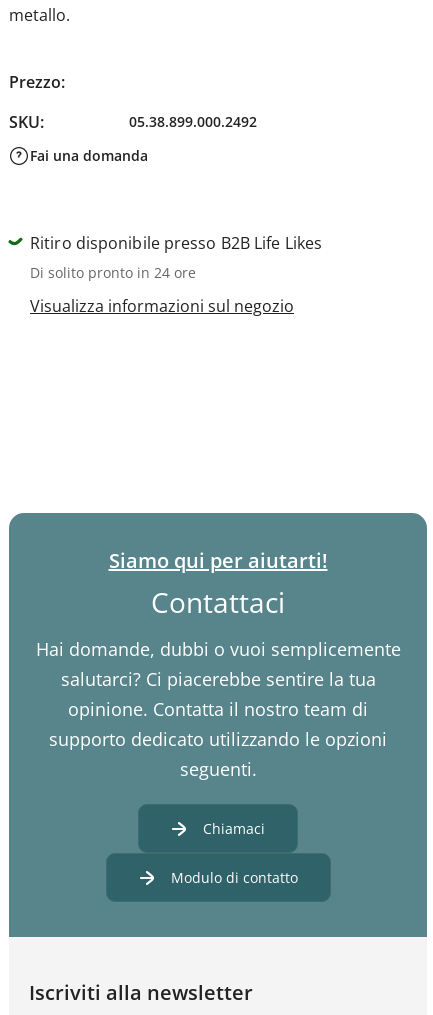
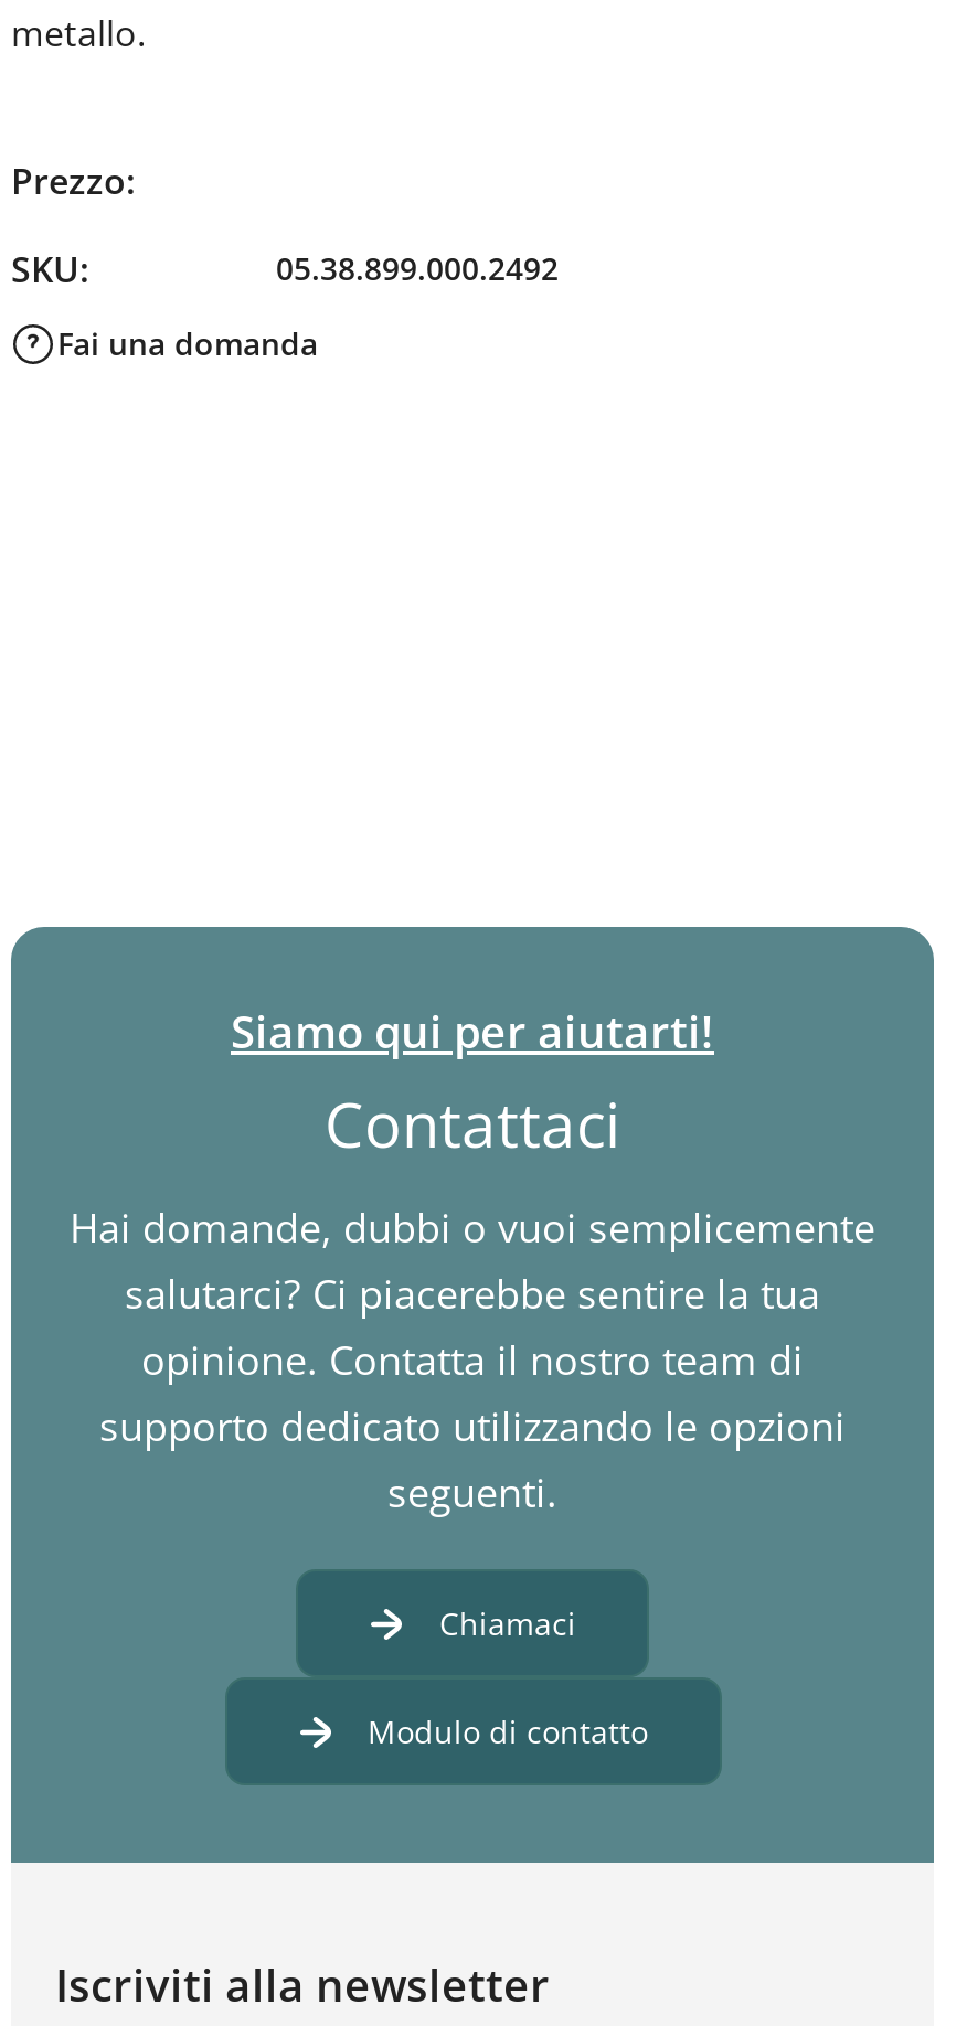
- Ritiro disponibile presso B2B Life Likes
- Di solito pronto in 24 ore
- Visualizza informazioni sul negozio
